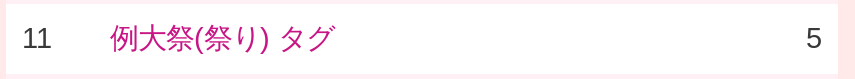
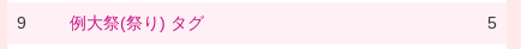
- 11
+ 9
